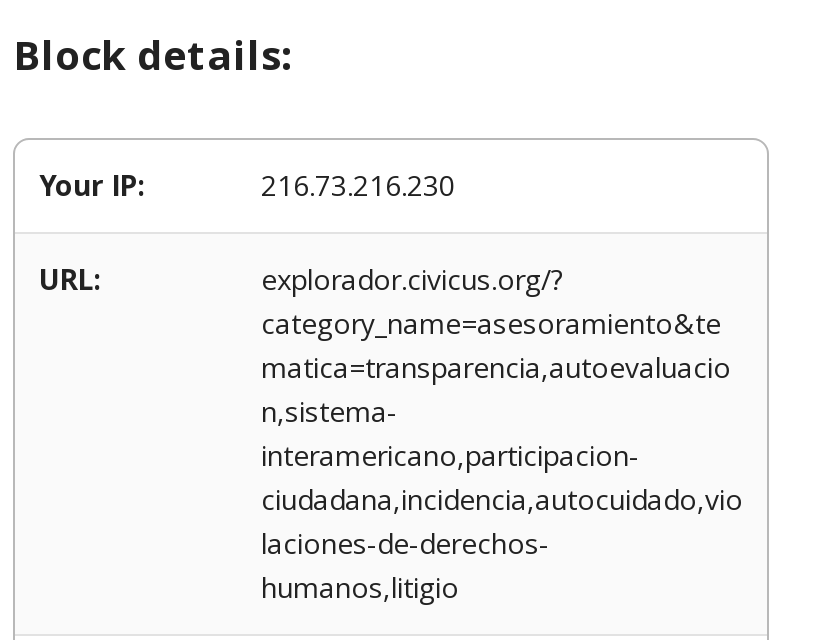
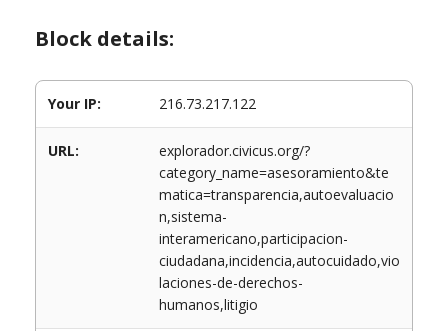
- 216.73.216.230
+ 216.73.217.122
